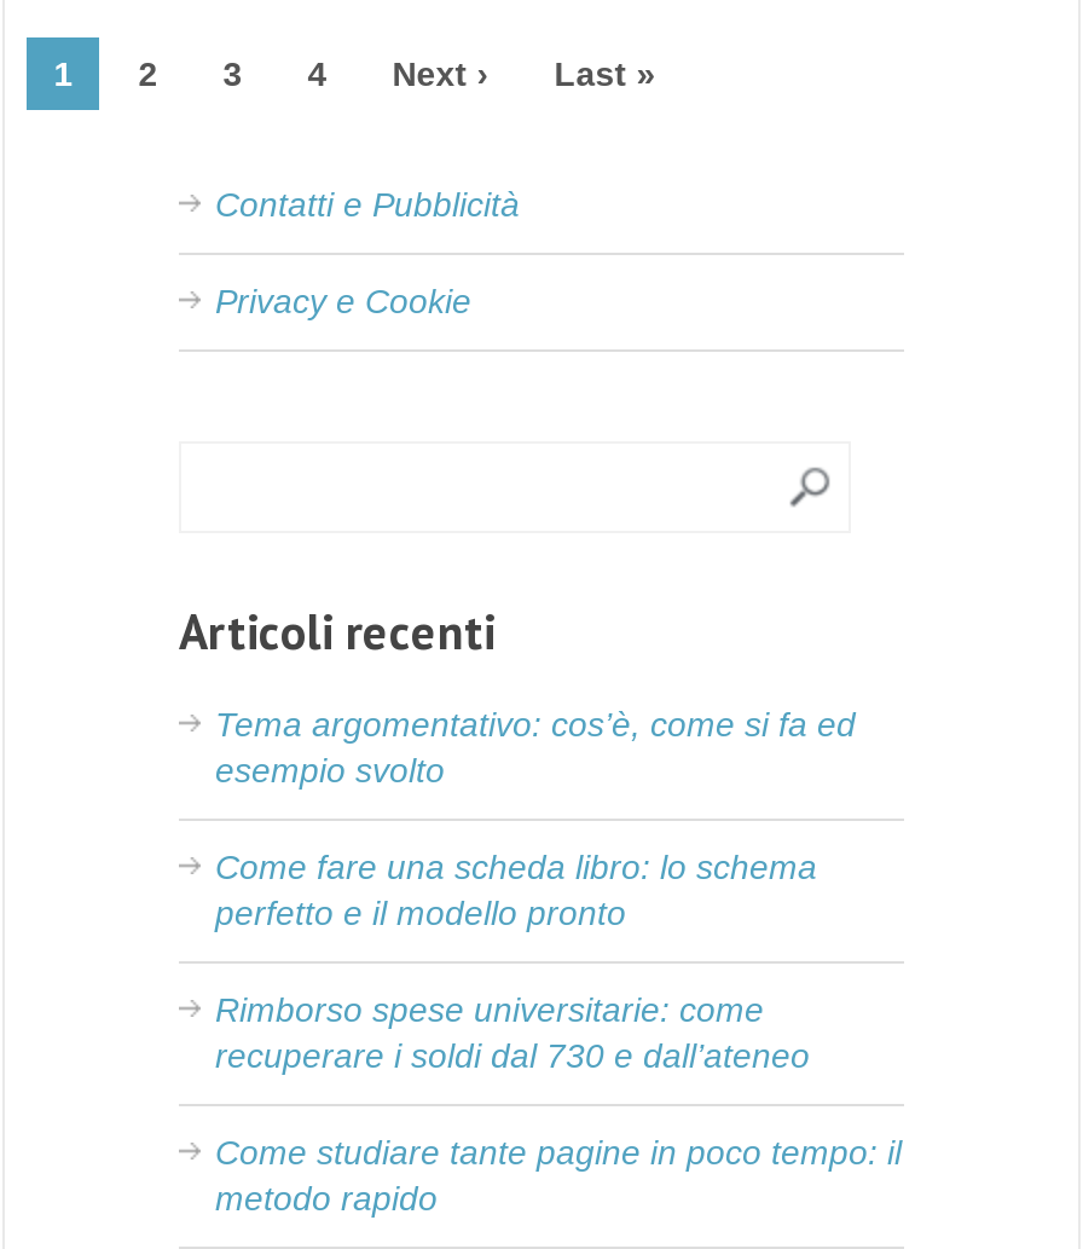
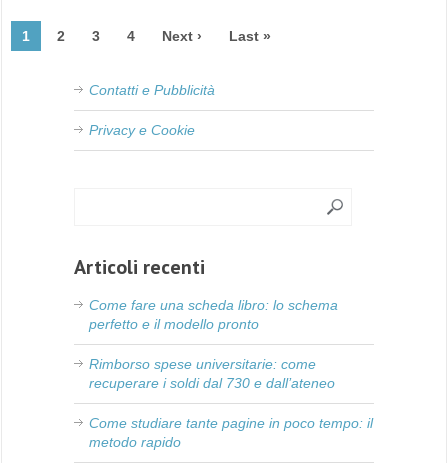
- Tema argomentativo: cos’è, come si fa ed
- esempio svolto
